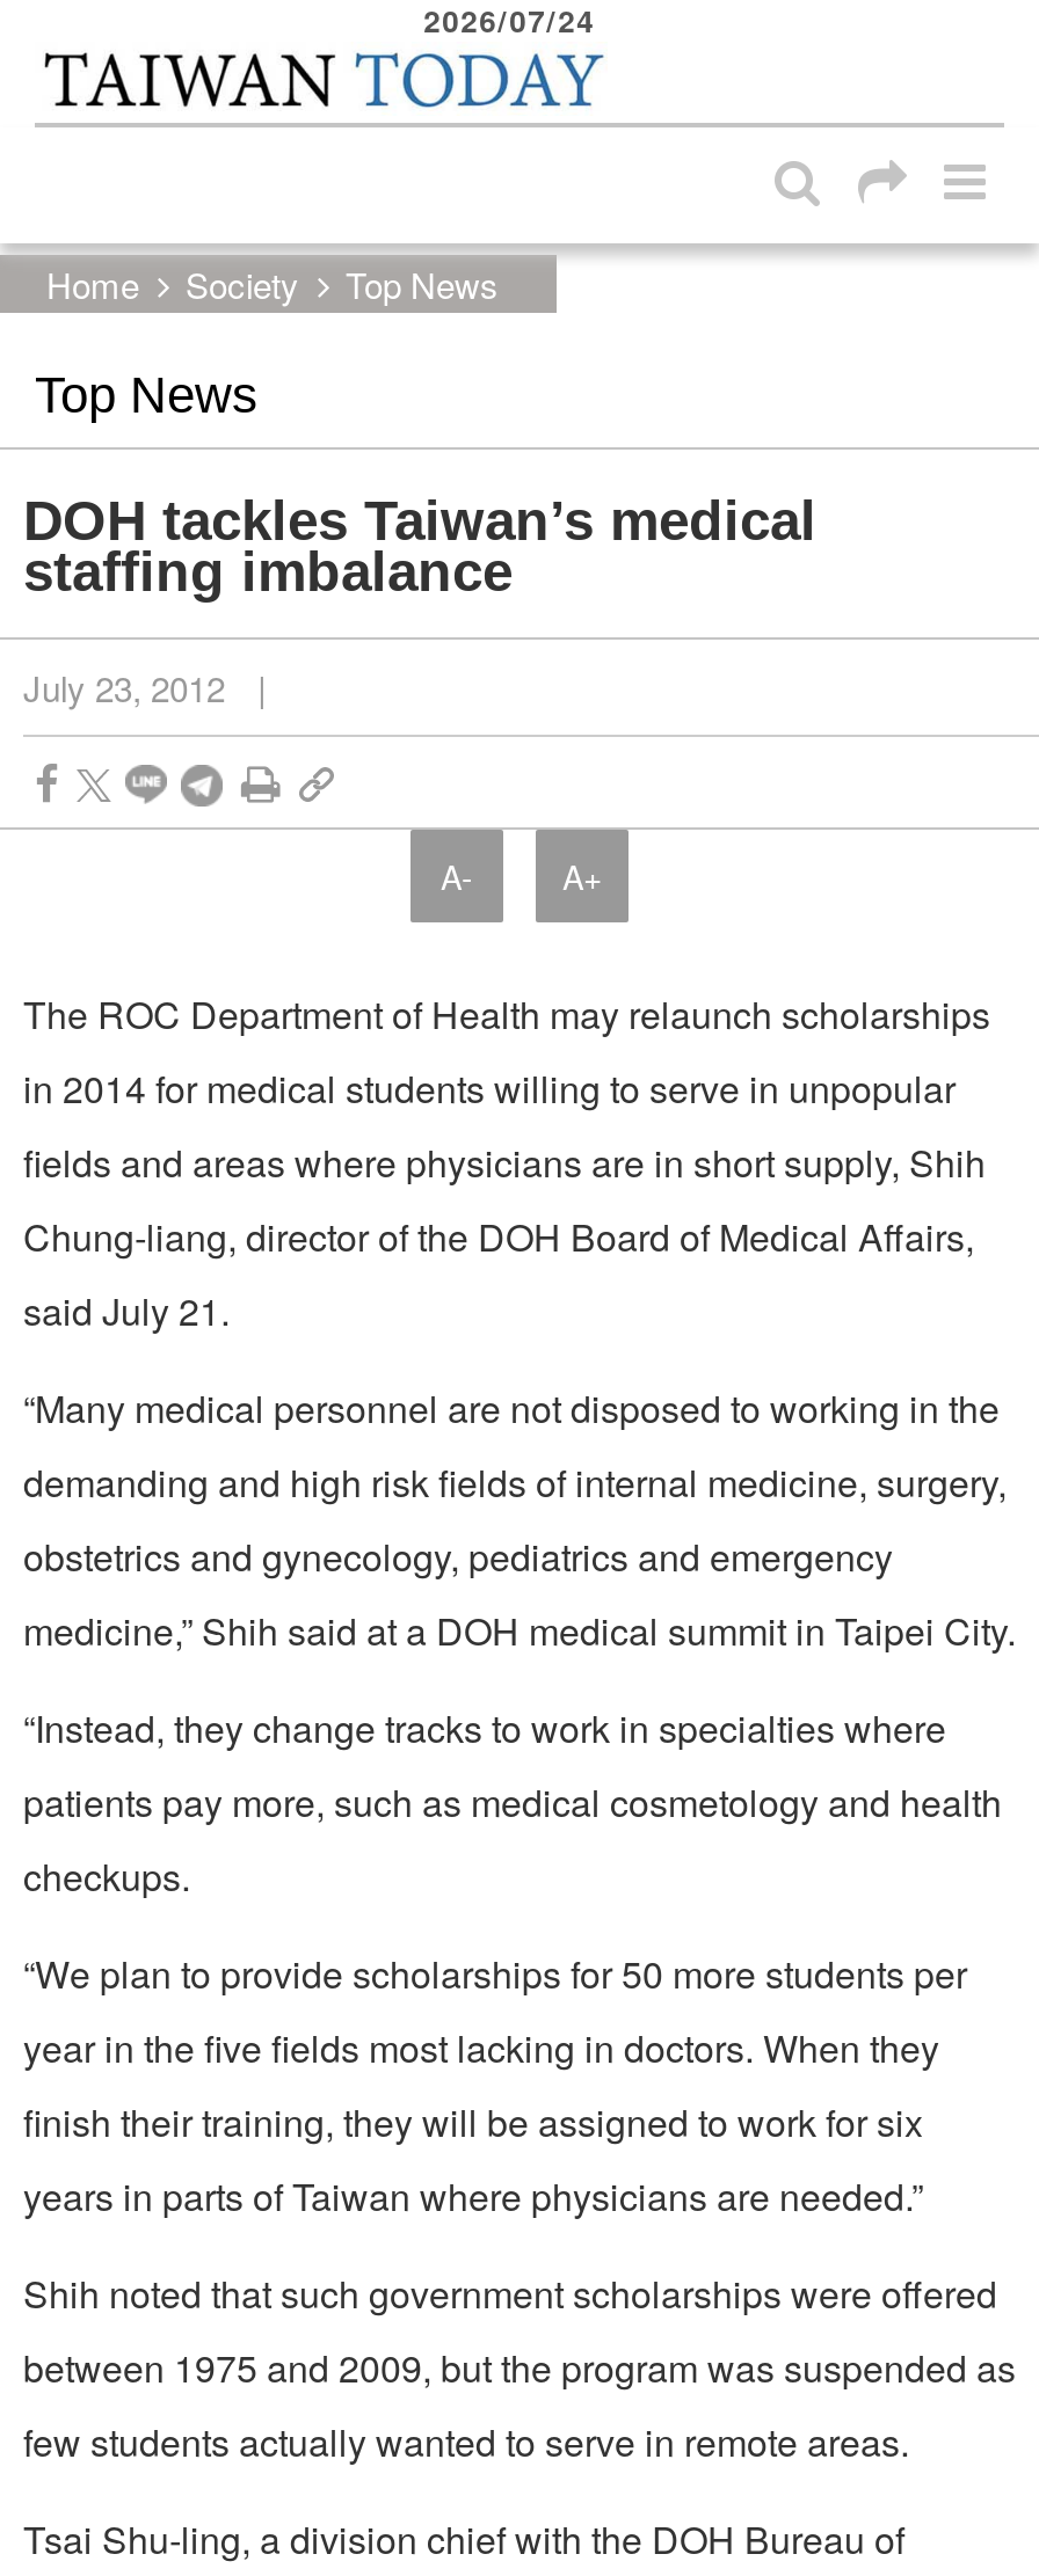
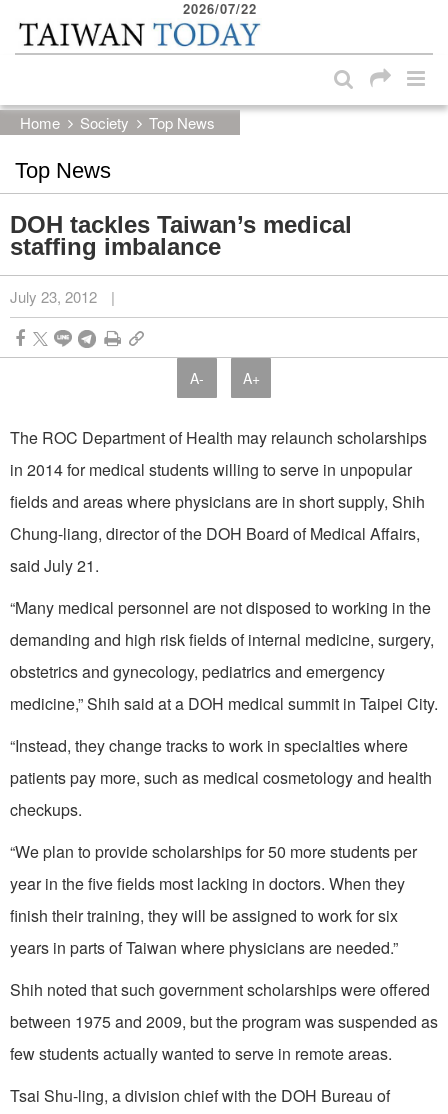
- 2026/07/24
+ 2026/07/22
